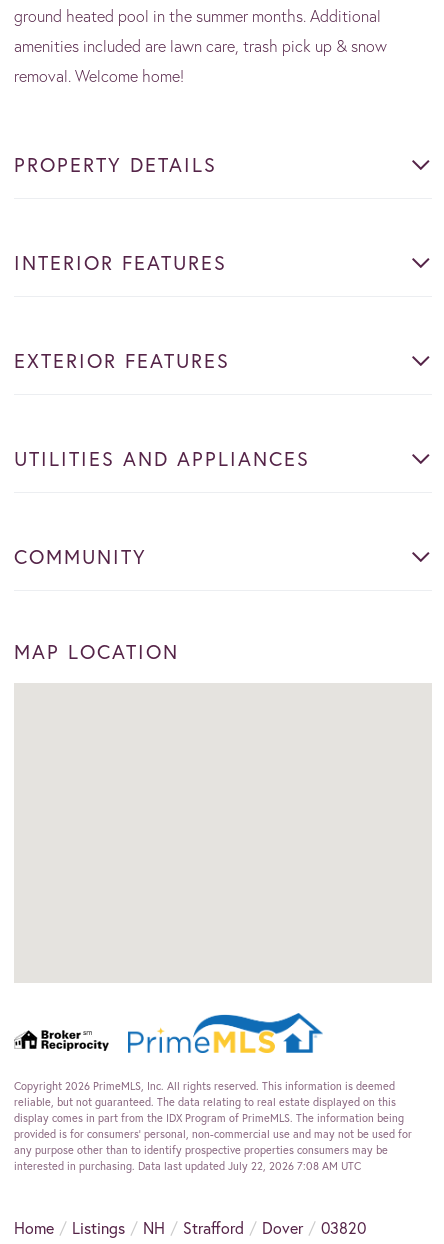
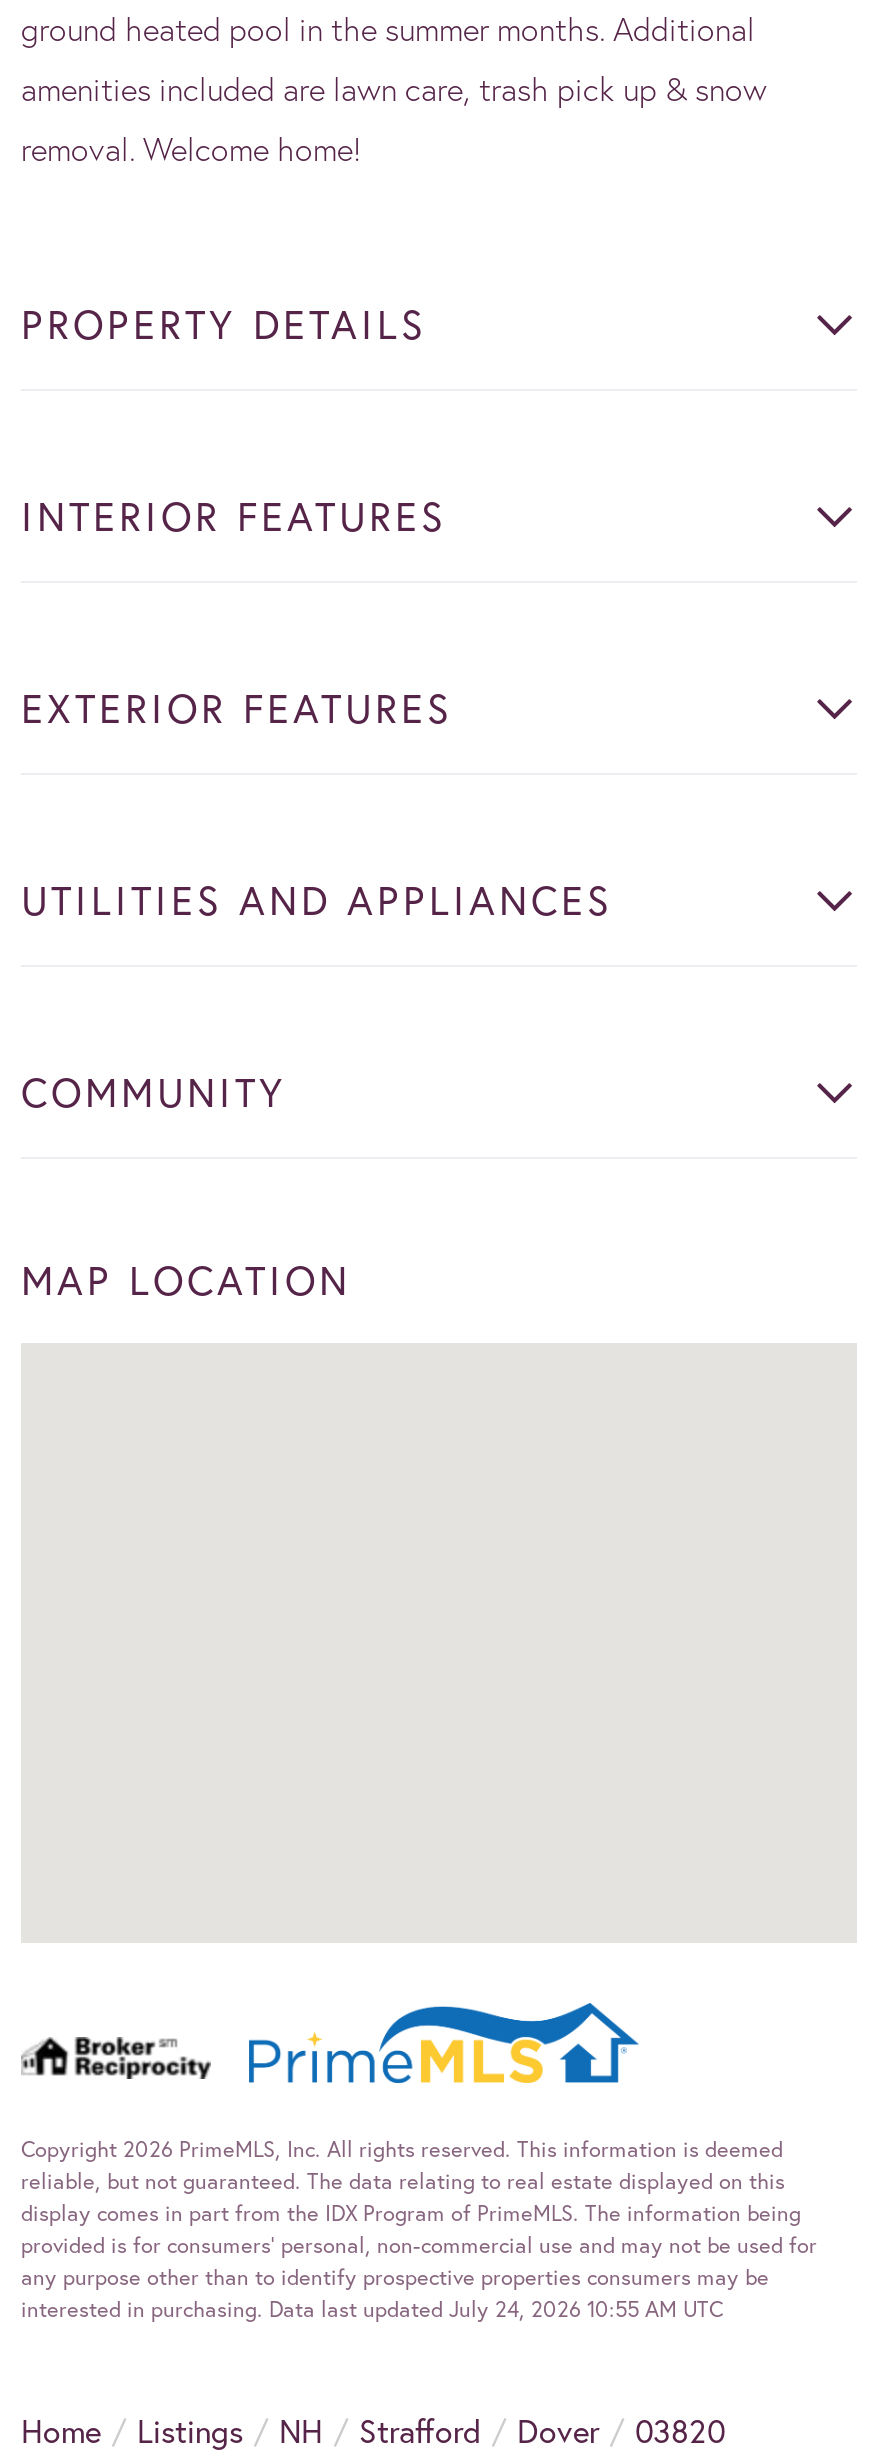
- interested in purchasing. Data last updated July 22, 2026 7:08 AM UTC
+ interested in purchasing. Data last updated July 24, 2026 10:55 AM UTC
